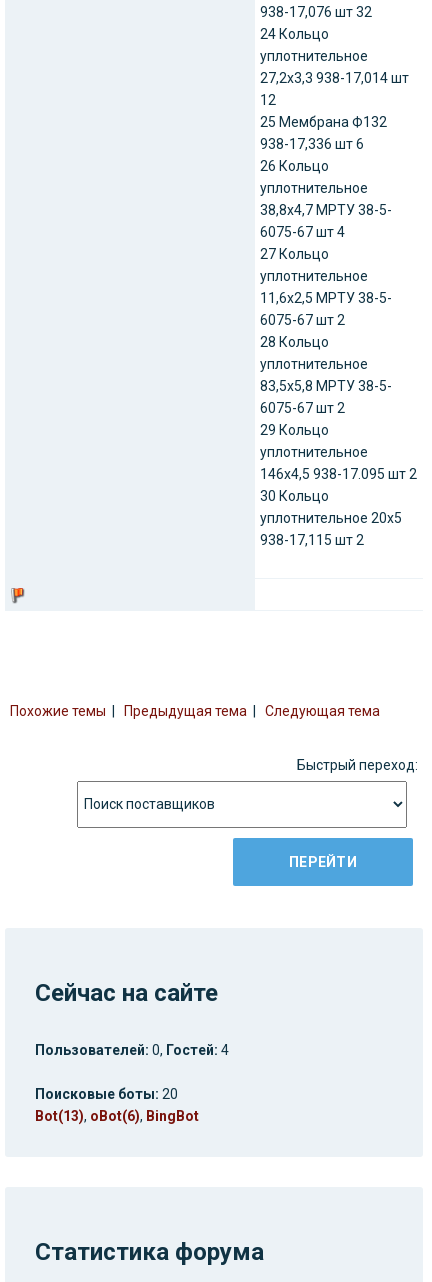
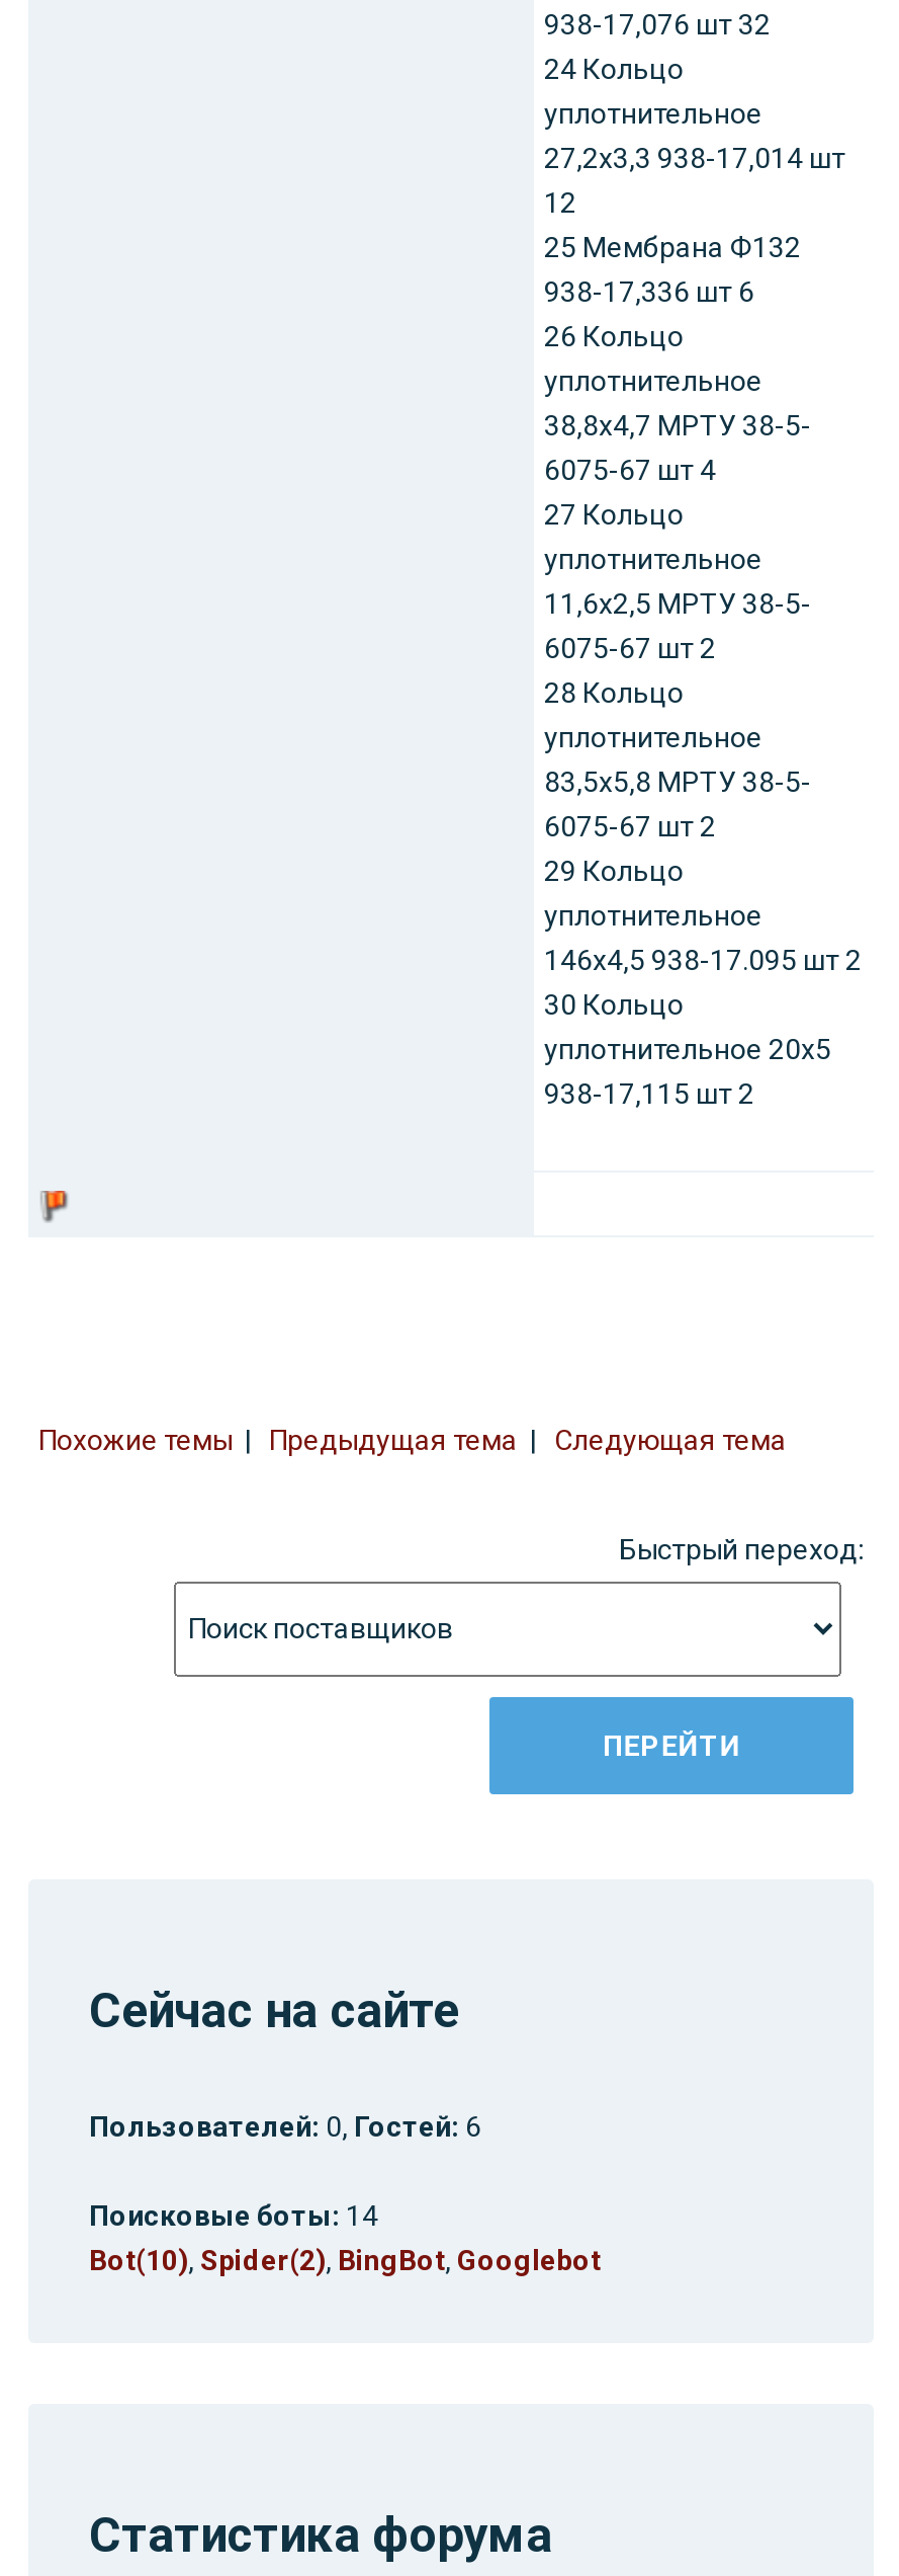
- Пользователей: 0, Гостей: 4
+ Пользователей: 0, Гостей: 6

- Поисковые боты: 20
- Bot(13), oBot(6), BingBot
+ Поисковые боты: 14
+ Bot(10), Spider(2), BingBot, Googlebot
